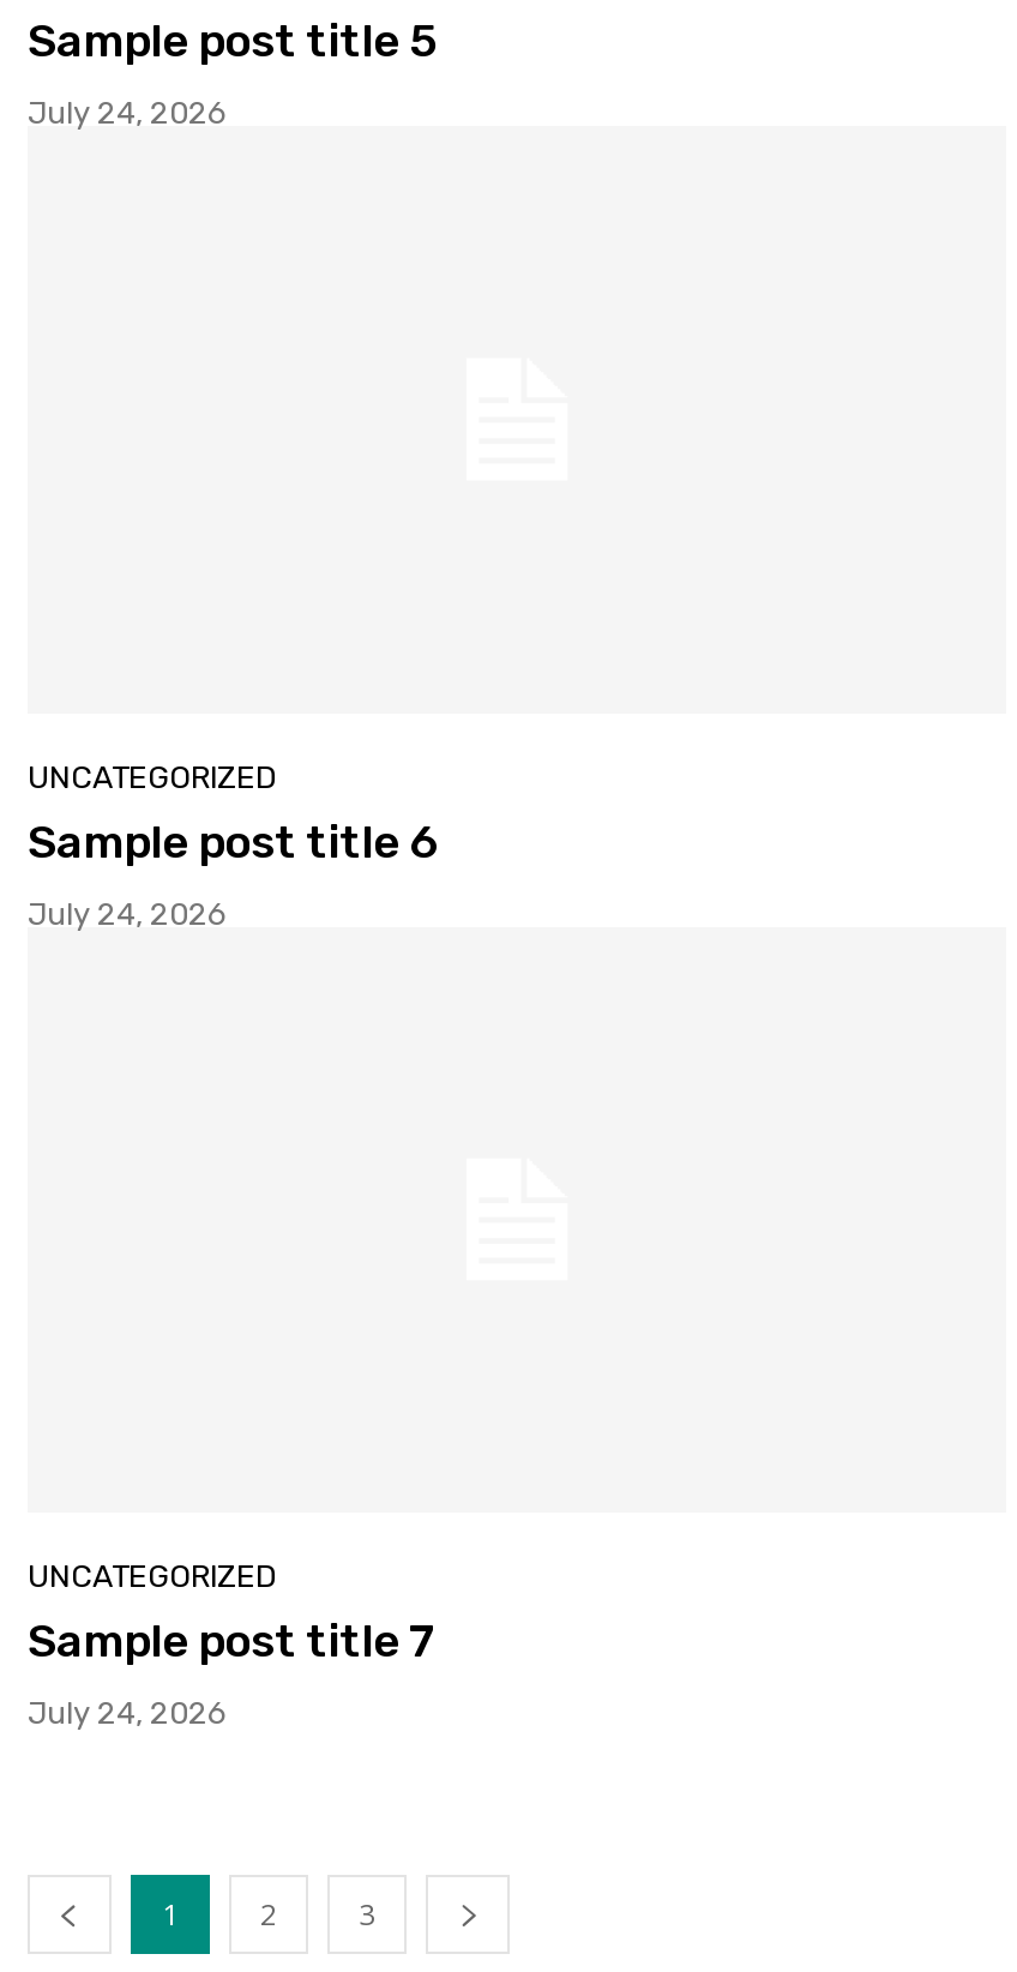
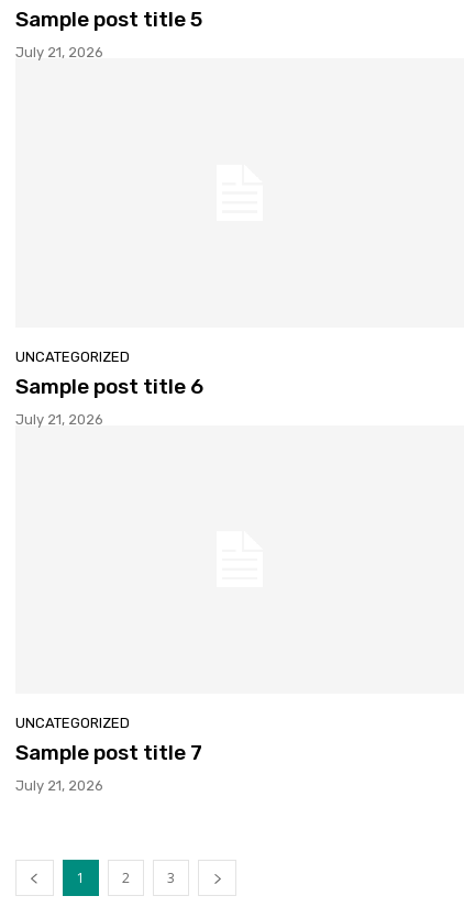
- July 24, 2026
+ July 21, 2026

- July 24, 2026
+ July 21, 2026

- July 24, 2026
+ July 21, 2026
